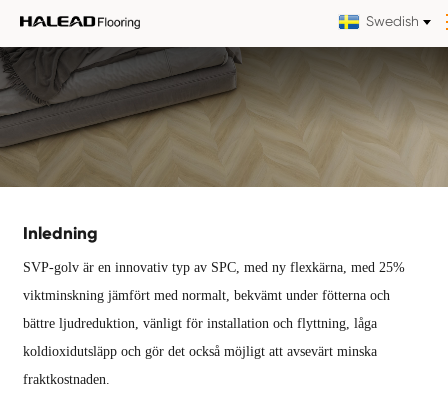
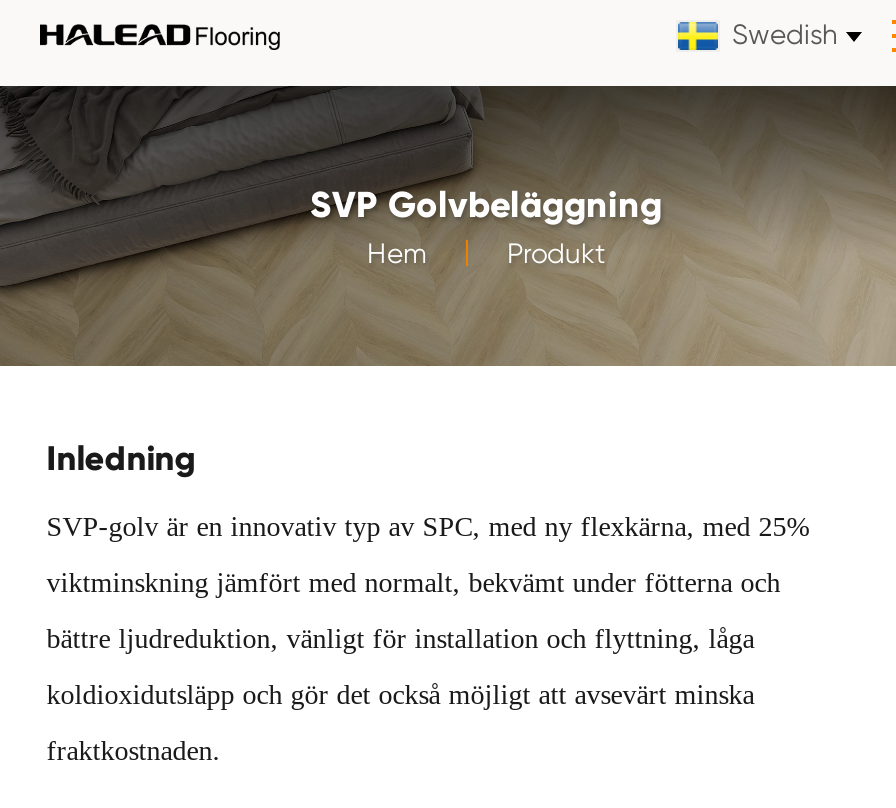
+ SVP Golvbeläggning
+ Hem
+ Produkt
